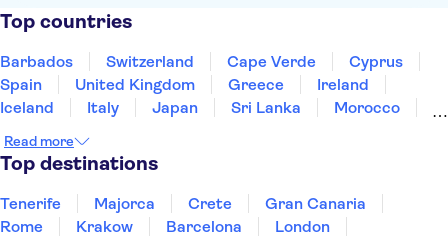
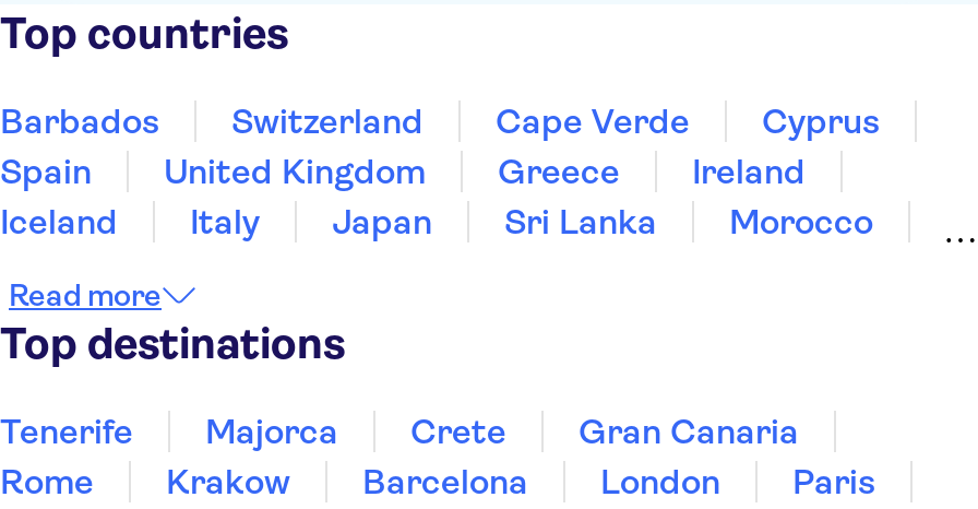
+ Paris
